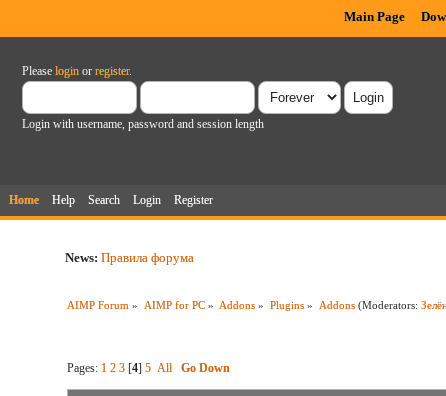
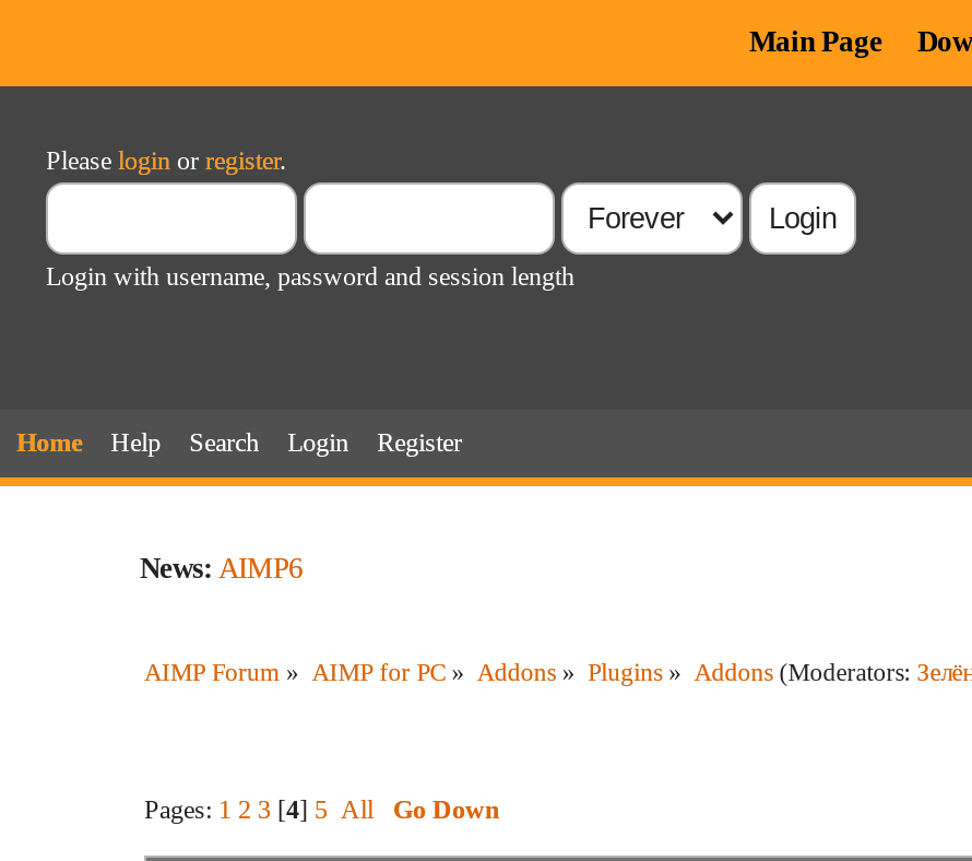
- News: Правила форума
+ News: AIMP6
